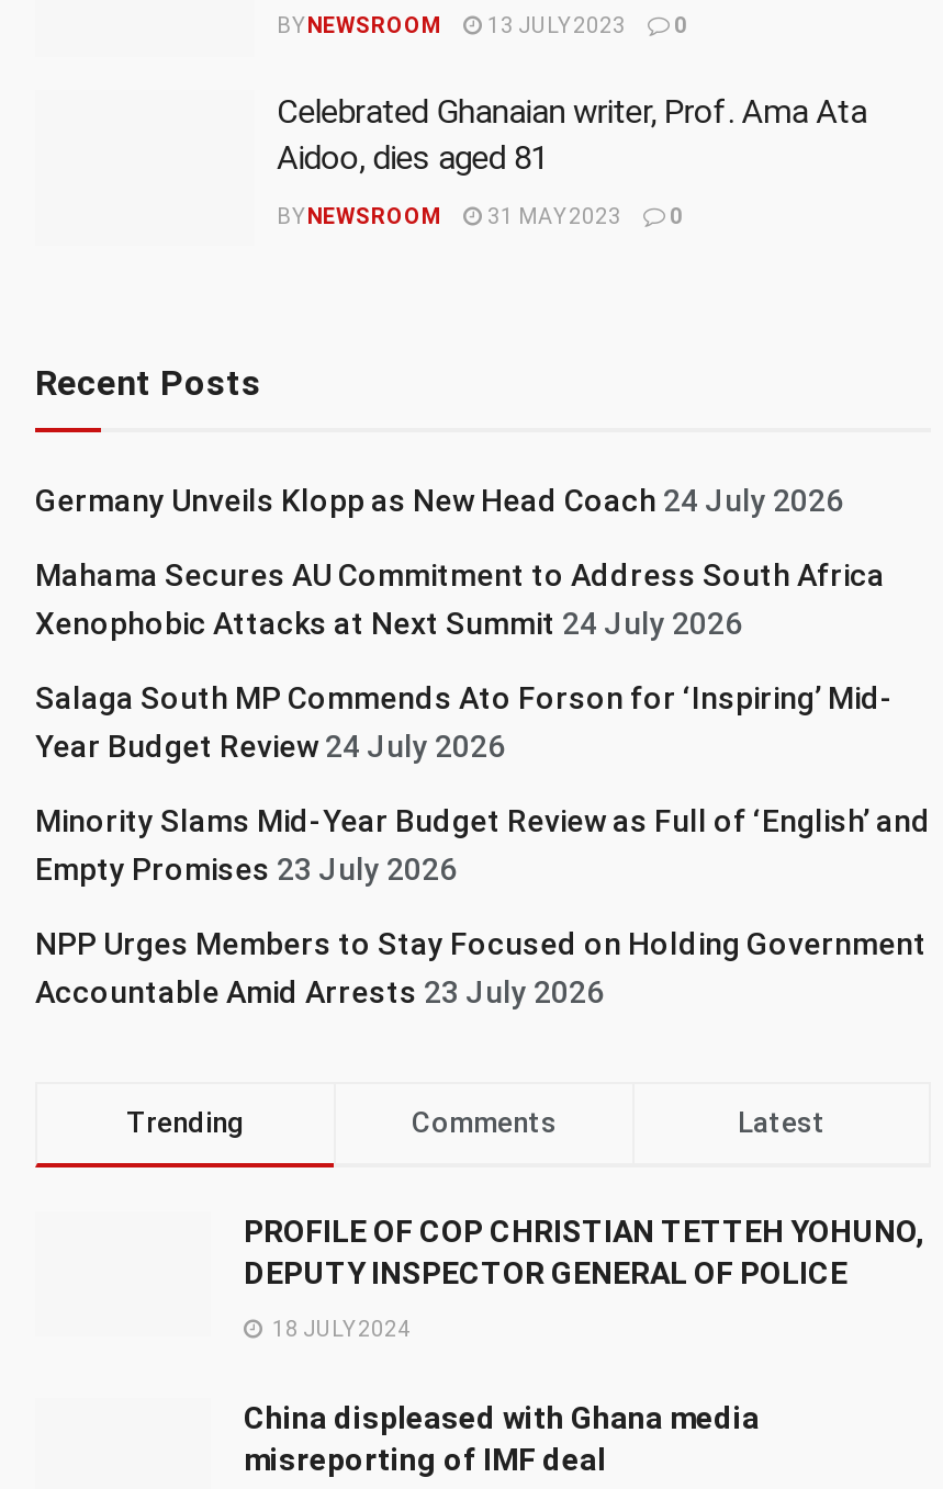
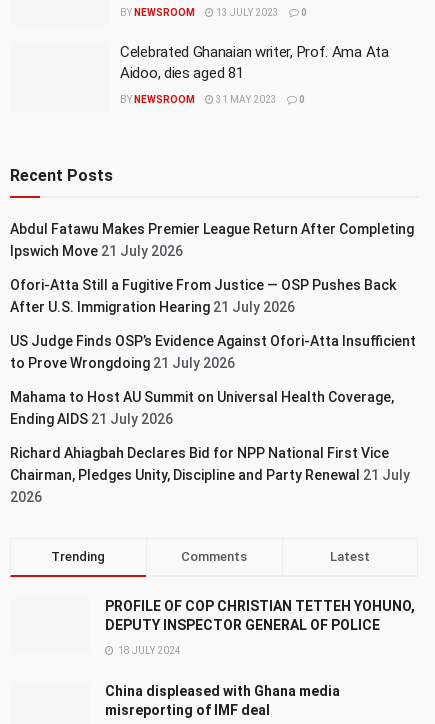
- Germany Unveils Klopp as New Head Coach 24 July 2026
+ Abdul Fatawu Makes Premier League Return After Completing
+ Ipswich Move 21 July 2026

- Mahama Secures AU Commitment to Address South Africa
- Xenophobic Attacks at Next Summit 24 July 2026
+ Ofori-Atta Still a Fugitive From Justice — OSP Pushes Back
+ After U.S. Immigration Hearing 21 July 2026

- Salaga South MP Commends Ato Forson for ‘Inspiring’ Mid-
- Year Budget Review 24 July 2026
+ US Judge Finds OSP’s Evidence Against Ofori-Atta Insufficient
+ to Prove Wrongdoing 21 July 2026

- Minority Slams Mid-Year Budget Review as Full of ‘English’ and
- Empty Promises 23 July 2026
+ Mahama to Host AU Summit on Universal Health Coverage,
+ Ending AIDS 21 July 2026

- NPP Urges Members to Stay Focused on Holding Government
- Accountable Amid Arrests 23 July 2026
+ Richard Ahiagbah Declares Bid for NPP National First Vice
+ Chairman, Pledges Unity, Discipline and Party Renewal 21 July
+ 2026
